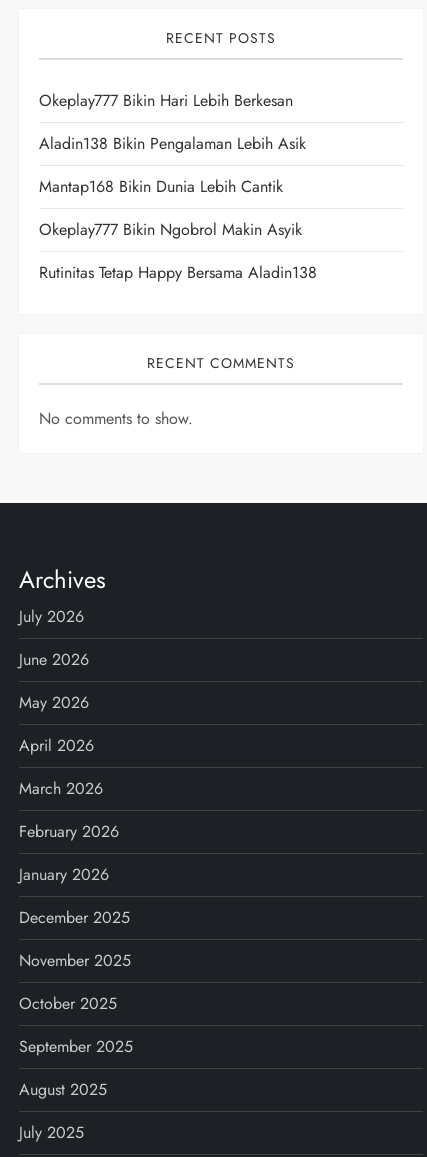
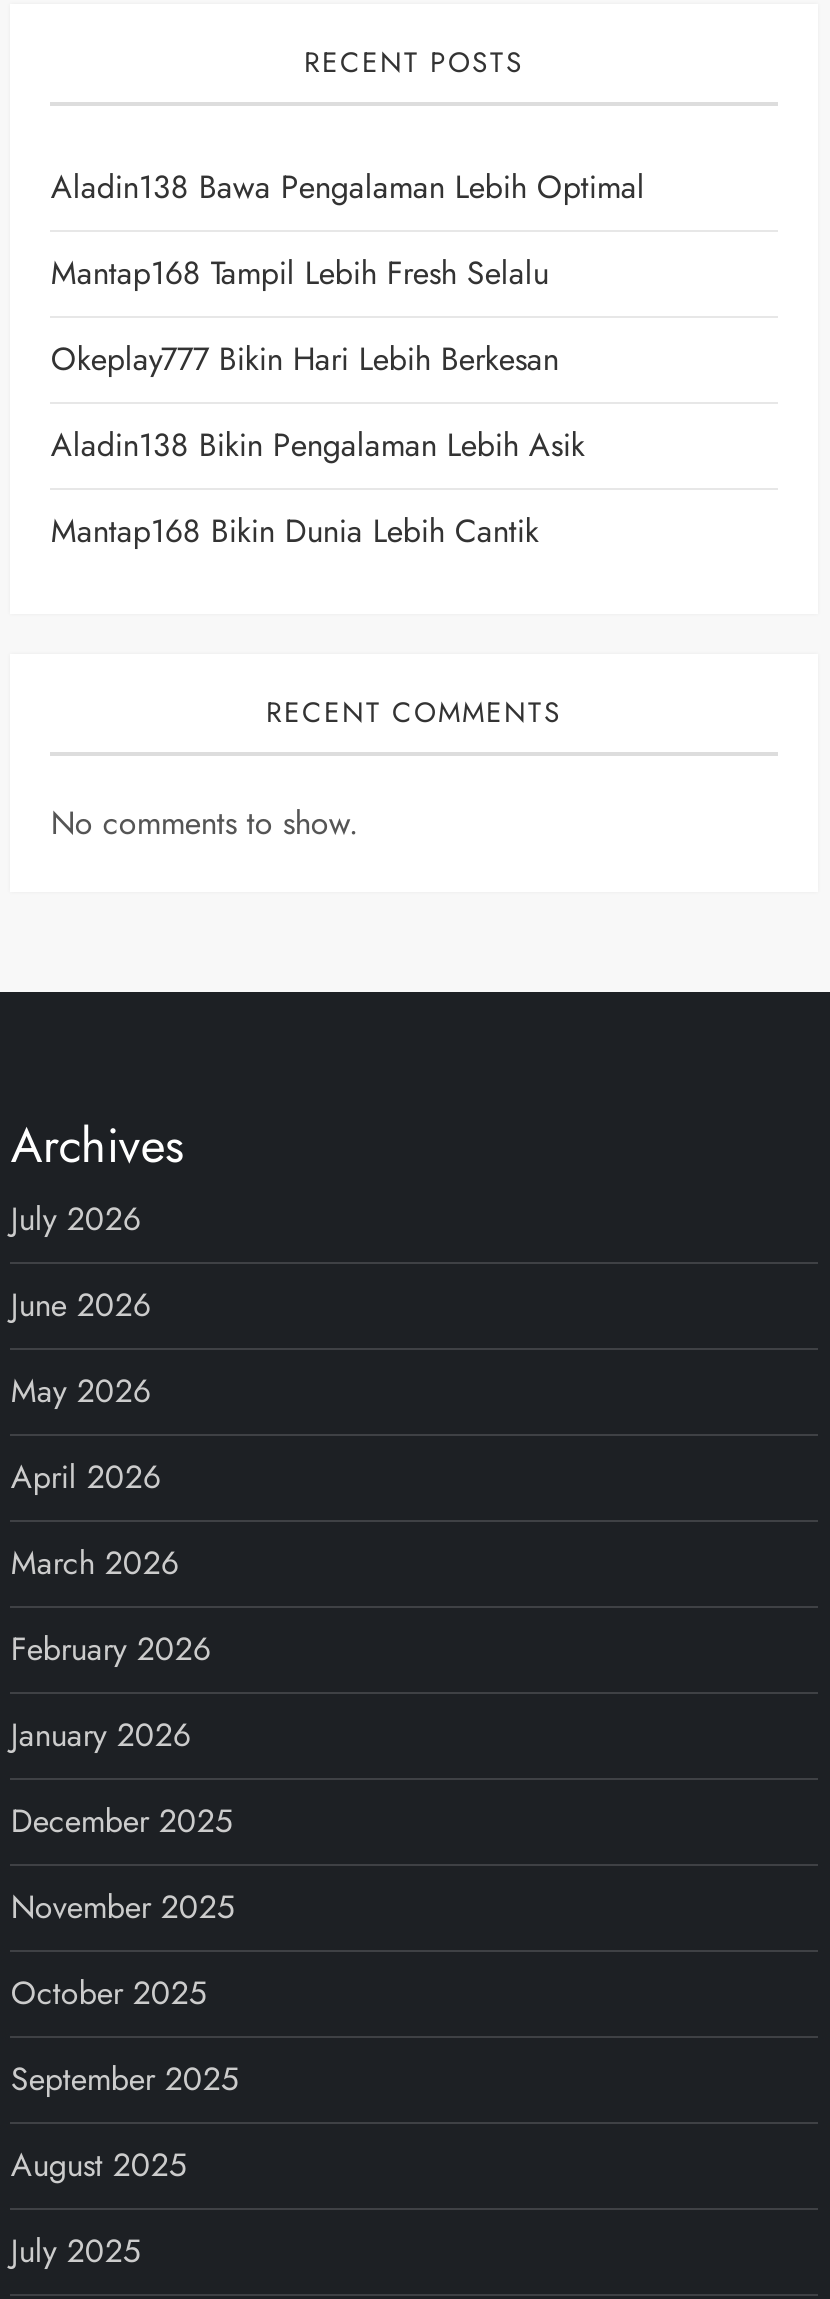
+ Aladin138 Bawa Pengalaman Lebih Optimal
+ Mantap168 Tampil Lebih Fresh Selalu

moved down: Okeplay777 Bikin Hari Lebih Berkesan | Aladin138 Bikin Pengalaman Lebih Asik | Mantap168 Bikin Dunia Lebih Cantik

- Okeplay777 Bikin Ngobrol Makin Asyik
- Rutinitas Tetap Happy Bersama Aladin138
